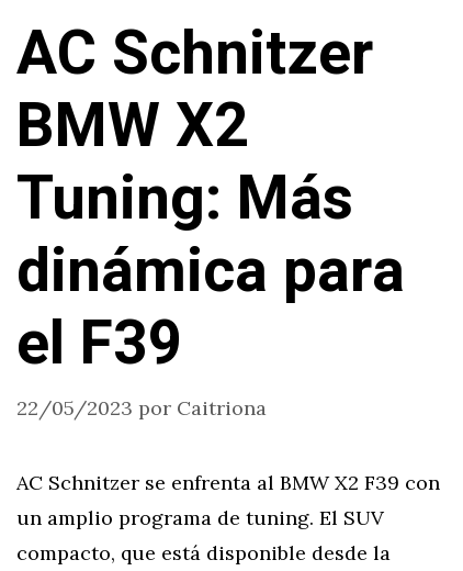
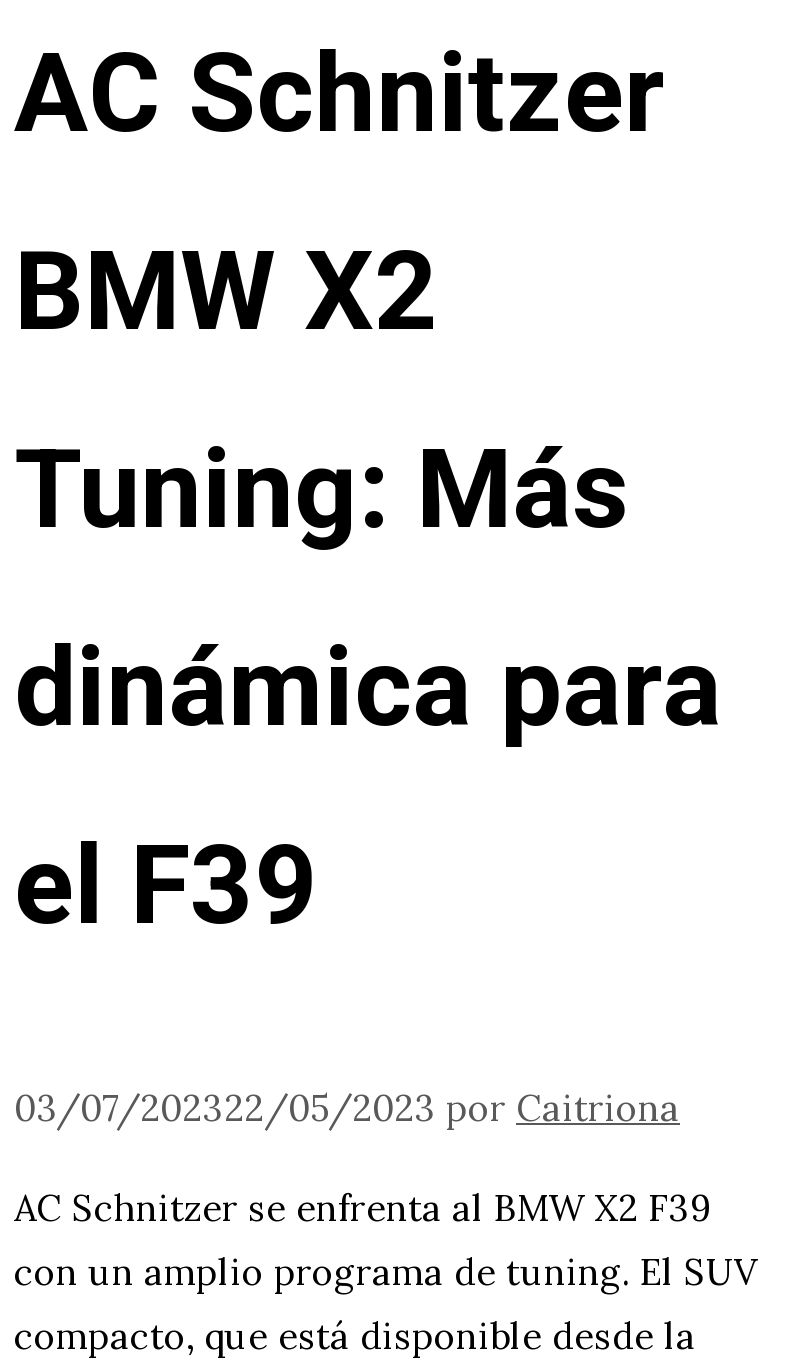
- 22/05/2023 por Caitriona
+ 03/07/202322/05/2023 por Caitriona
